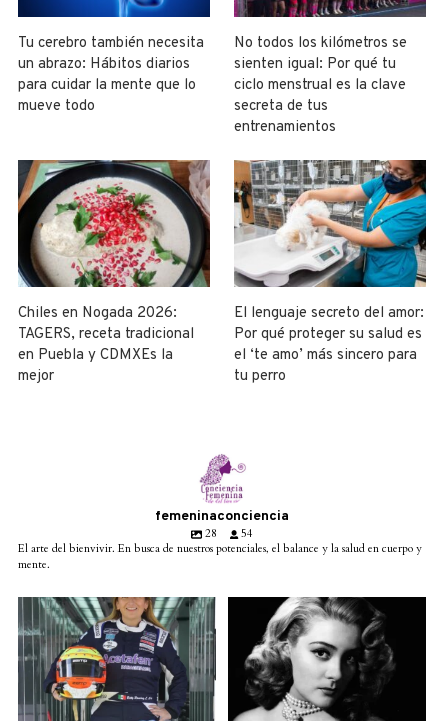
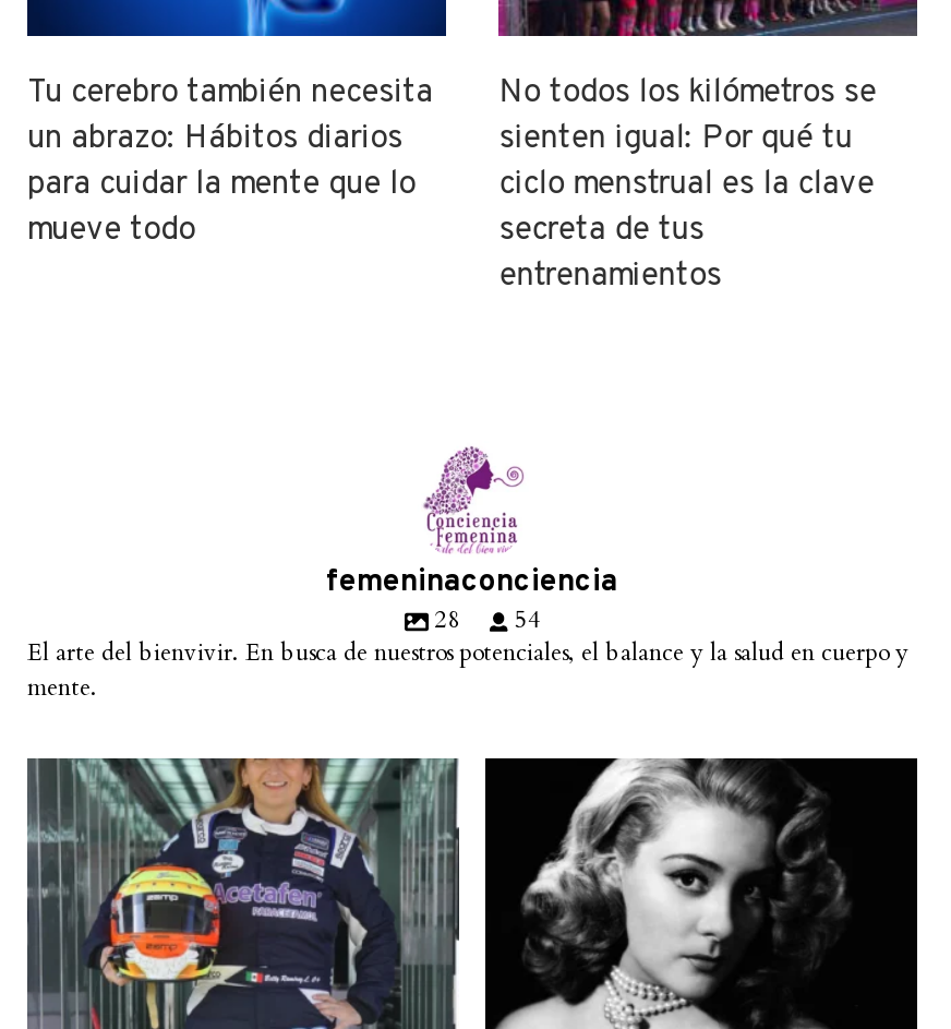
- [image]
- Chiles en Nogada 2026:
- TAGERS, receta tradicional
- en Puebla y CDMXEs la
- mejor

- [image]
- El lenguaje secreto del amor:
- Por qué proteger su salud es
- el ‘te amo’ más sincero para
- tu perro
